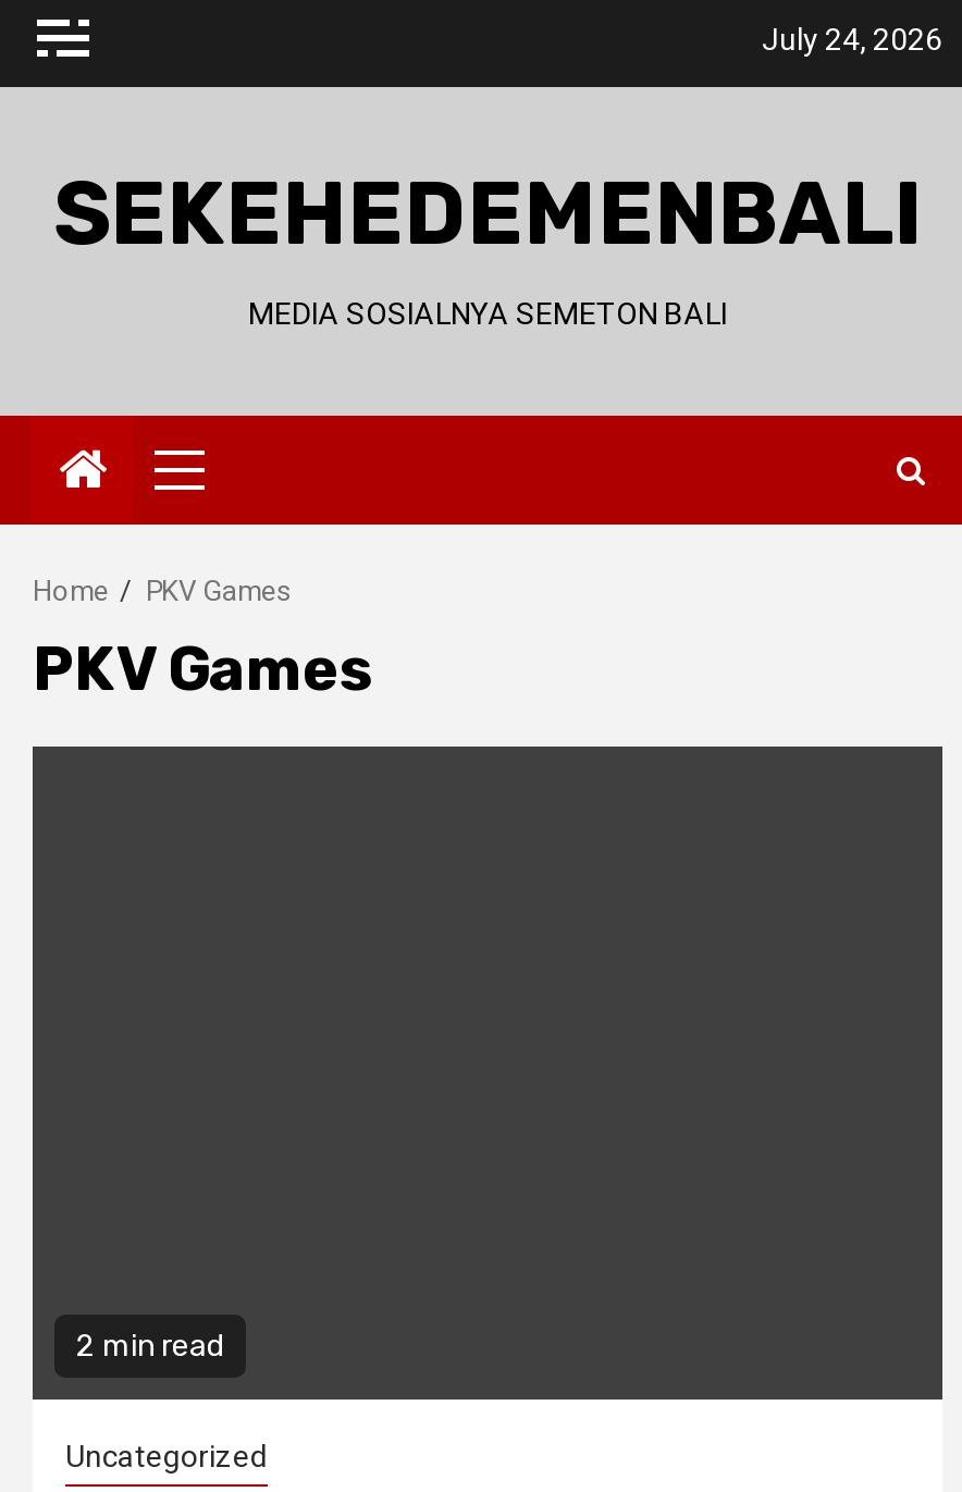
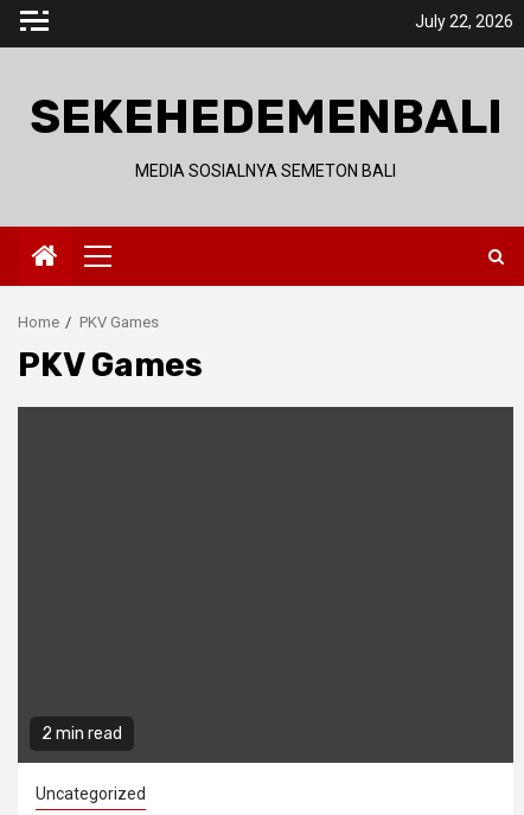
- July 24, 2026
+ July 22, 2026
